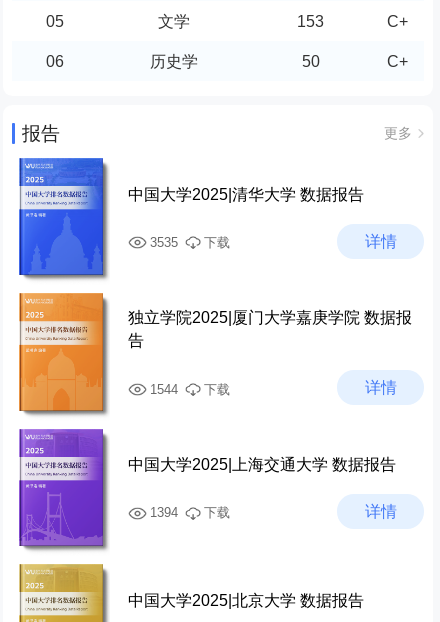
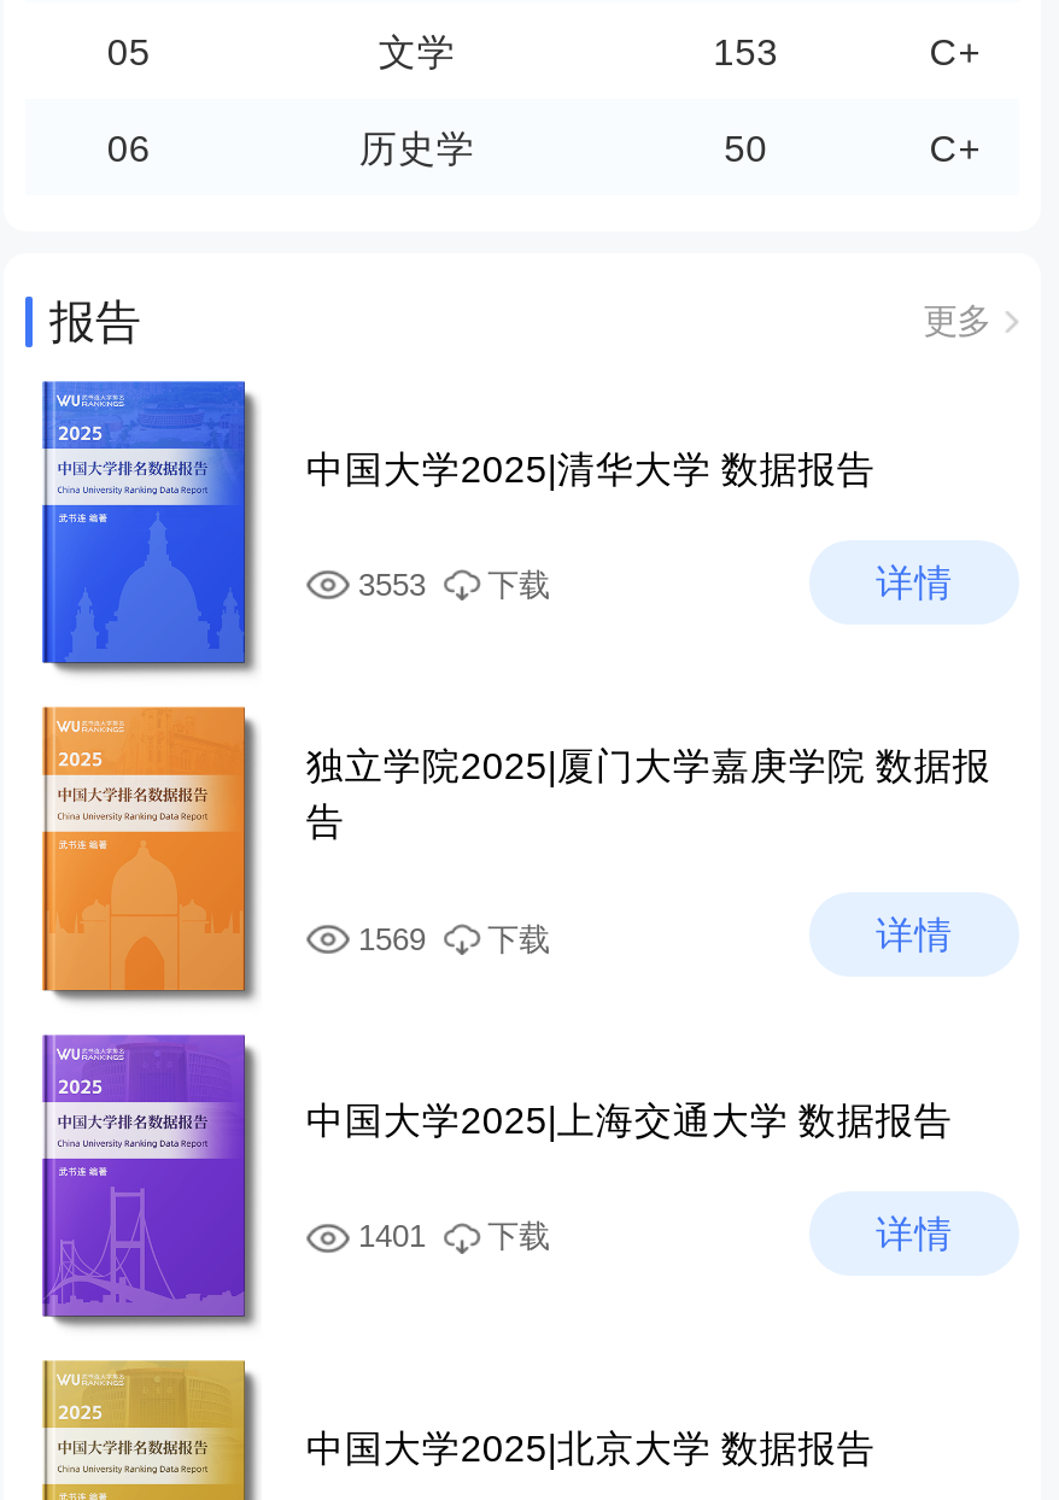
- 3535 下载
+ 3553 下载

- 1544 下载
+ 1569 下载

- 1394 下载
+ 1401 下载
